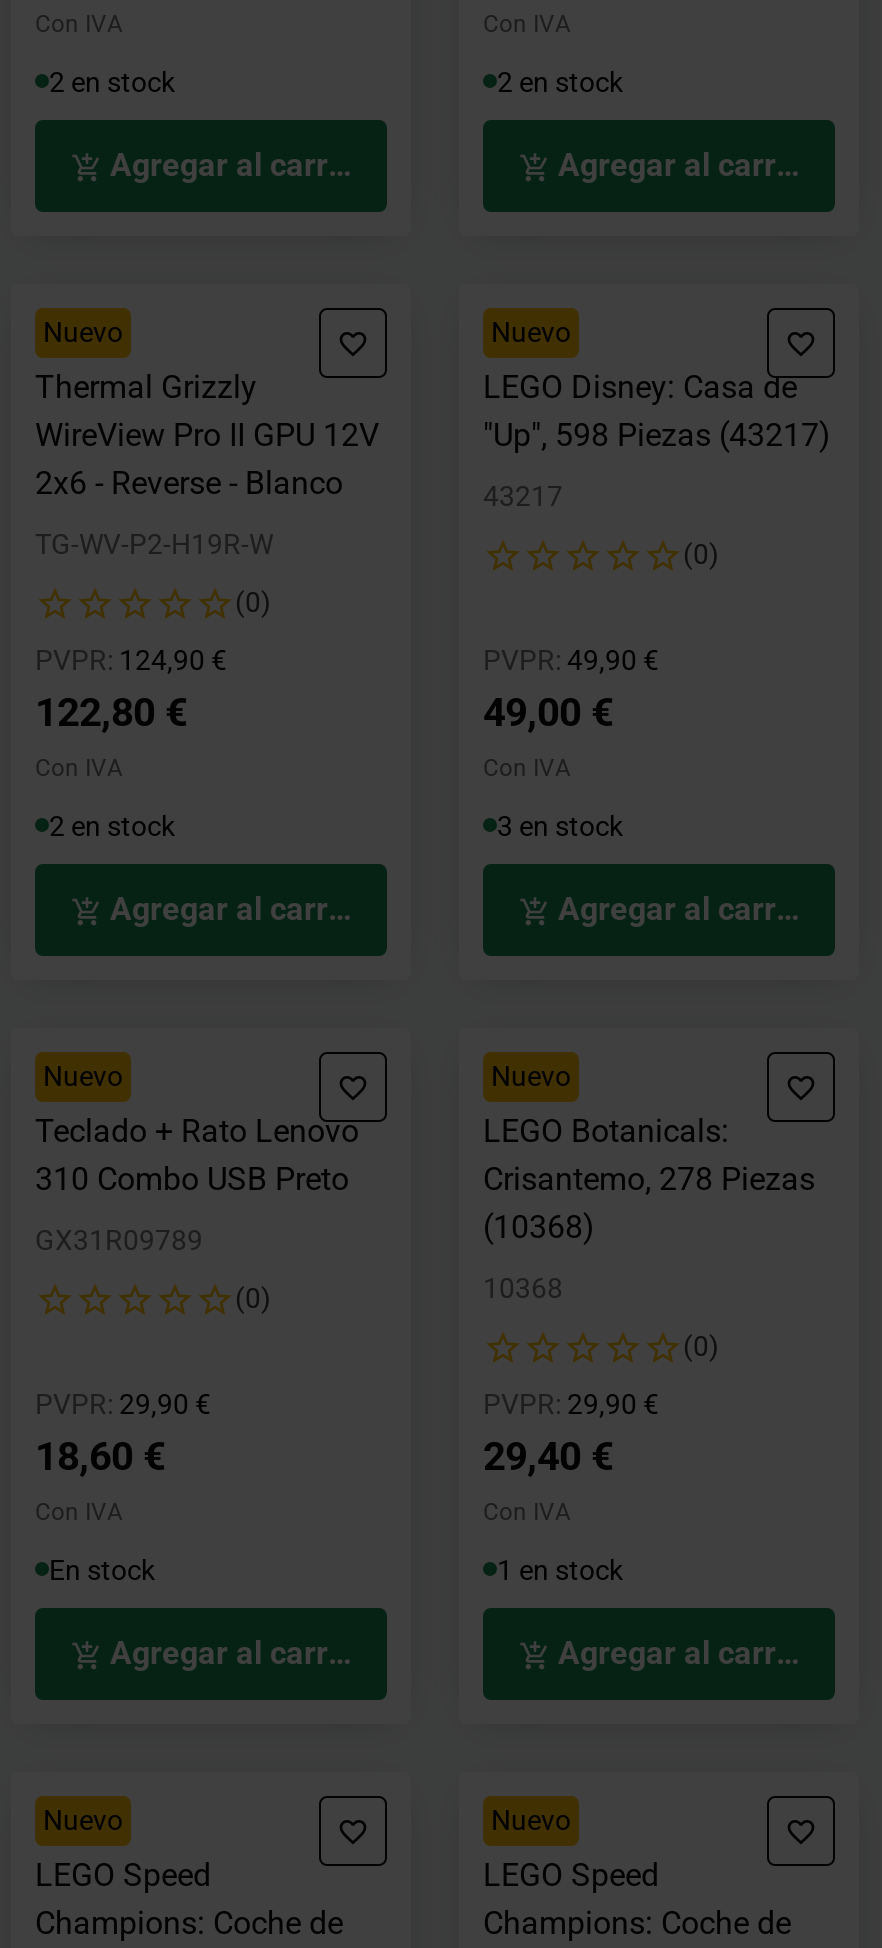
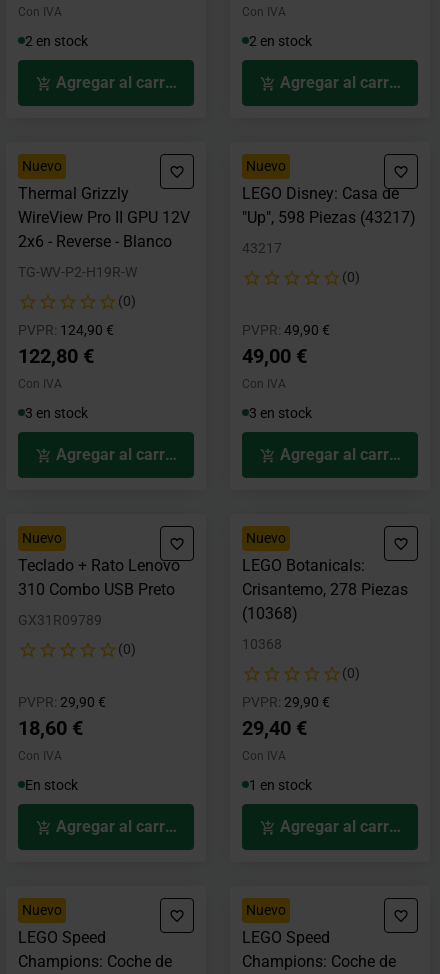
- 2 en stock
+ 3 en stock
